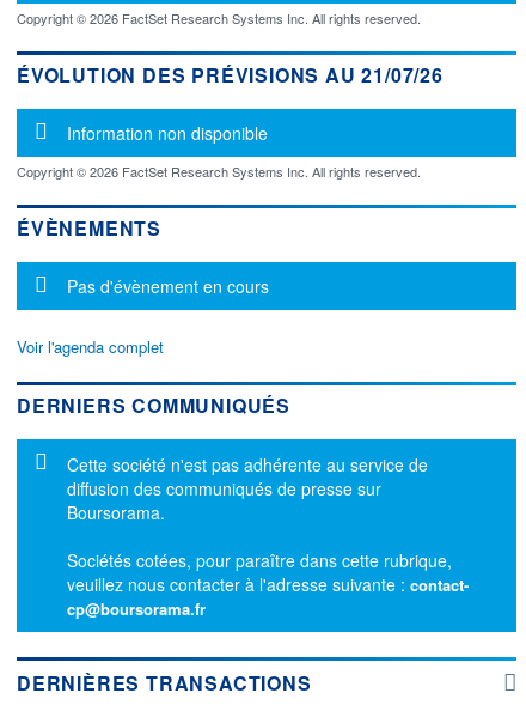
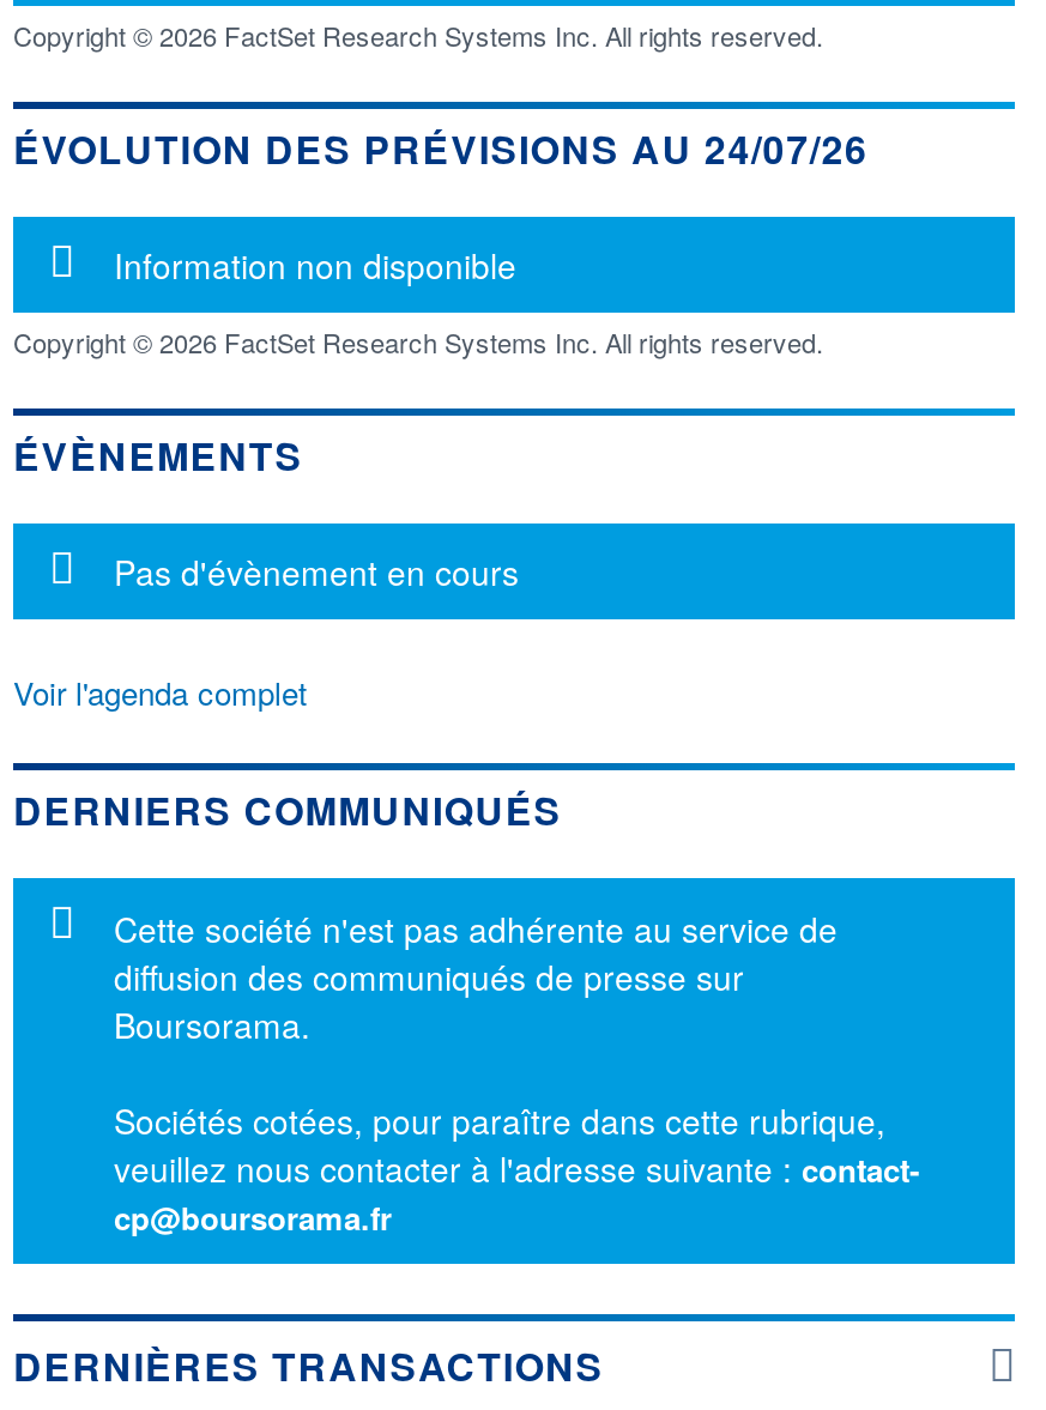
- ÉVOLUTION DES PRÉVISIONS AU 21/07/26
+ ÉVOLUTION DES PRÉVISIONS AU 24/07/26
